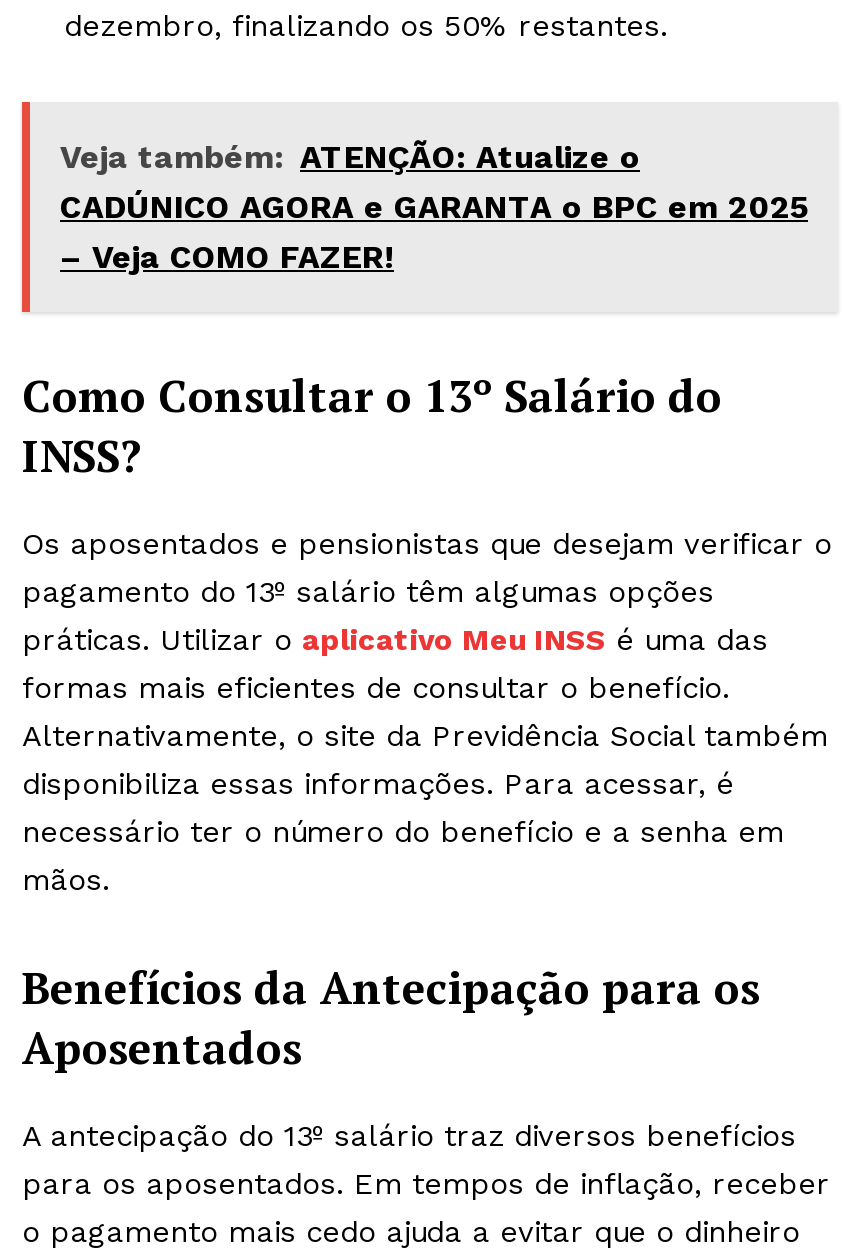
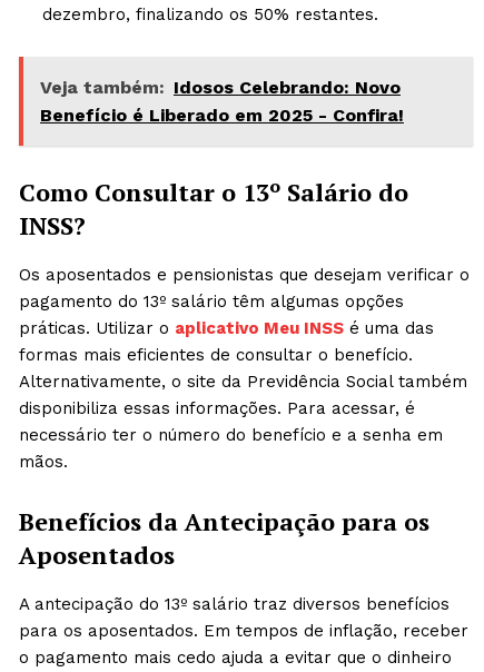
- Veja também: ATENÇÃO: Atualize o
- CADÚNICO AGORA e GARANTA o BPC em 2025
- – Veja COMO FAZER!
+ Veja também: Idosos Celebrando: Novo
+ Benefício é Liberado em 2025 - Confira!
